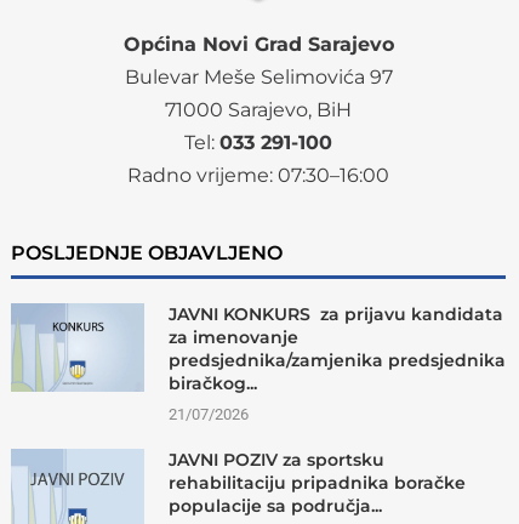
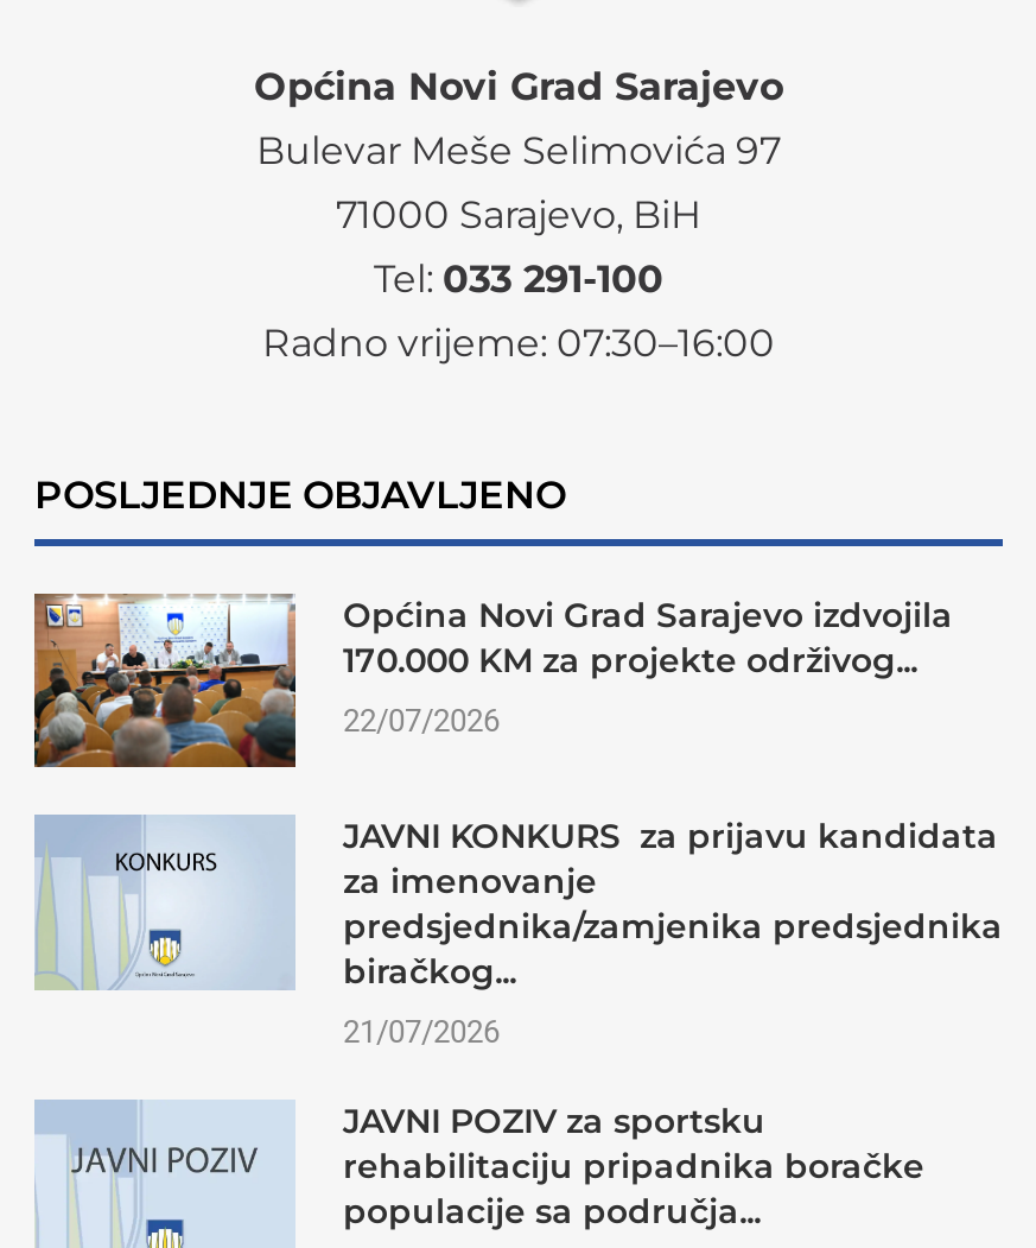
+ [image]
+ Općina Novi Grad Sarajevo izdvojila
+ 170.000 KM za projekte održivog...
+ 22/07/2026
